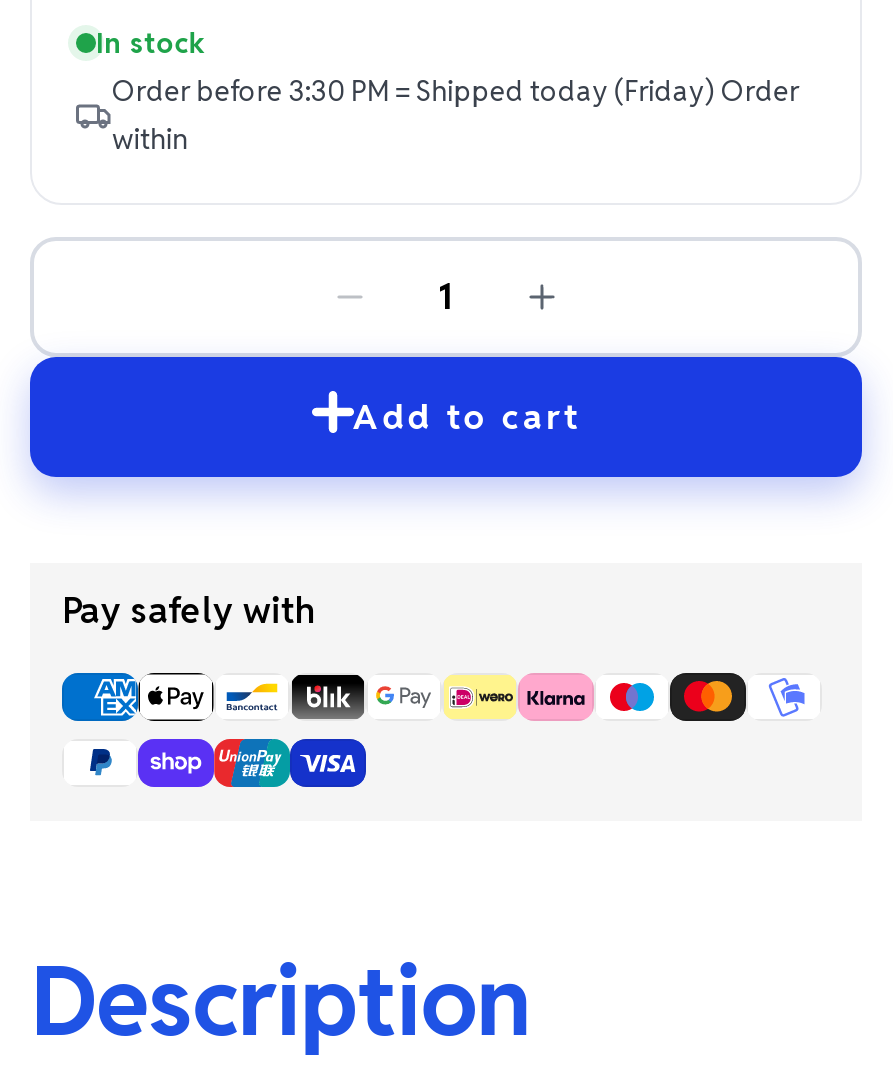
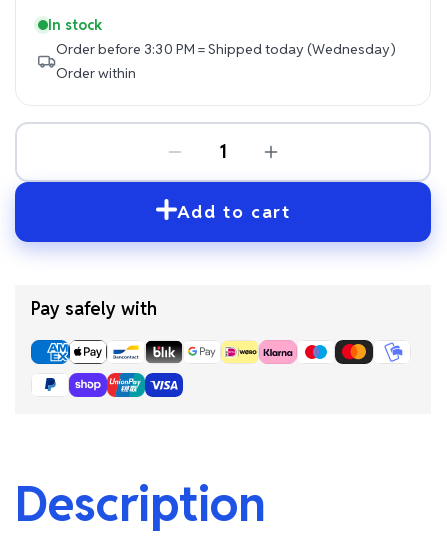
- Order before 3:30 PM = Shipped today (Friday) Order
- within
+ Order before 3:30 PM = Shipped today (Wednesday)
+ Order within
